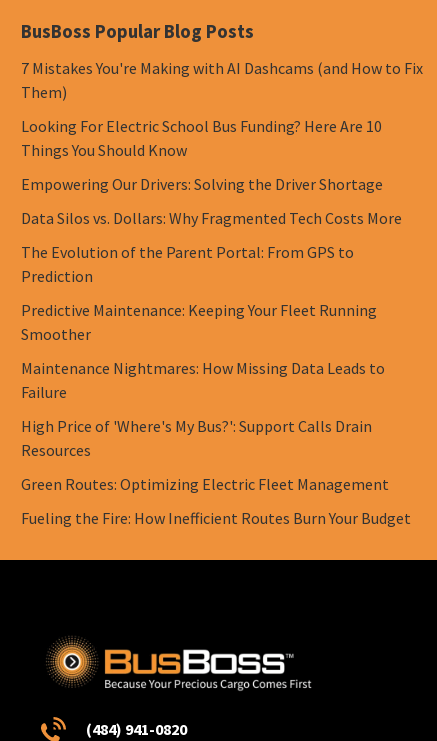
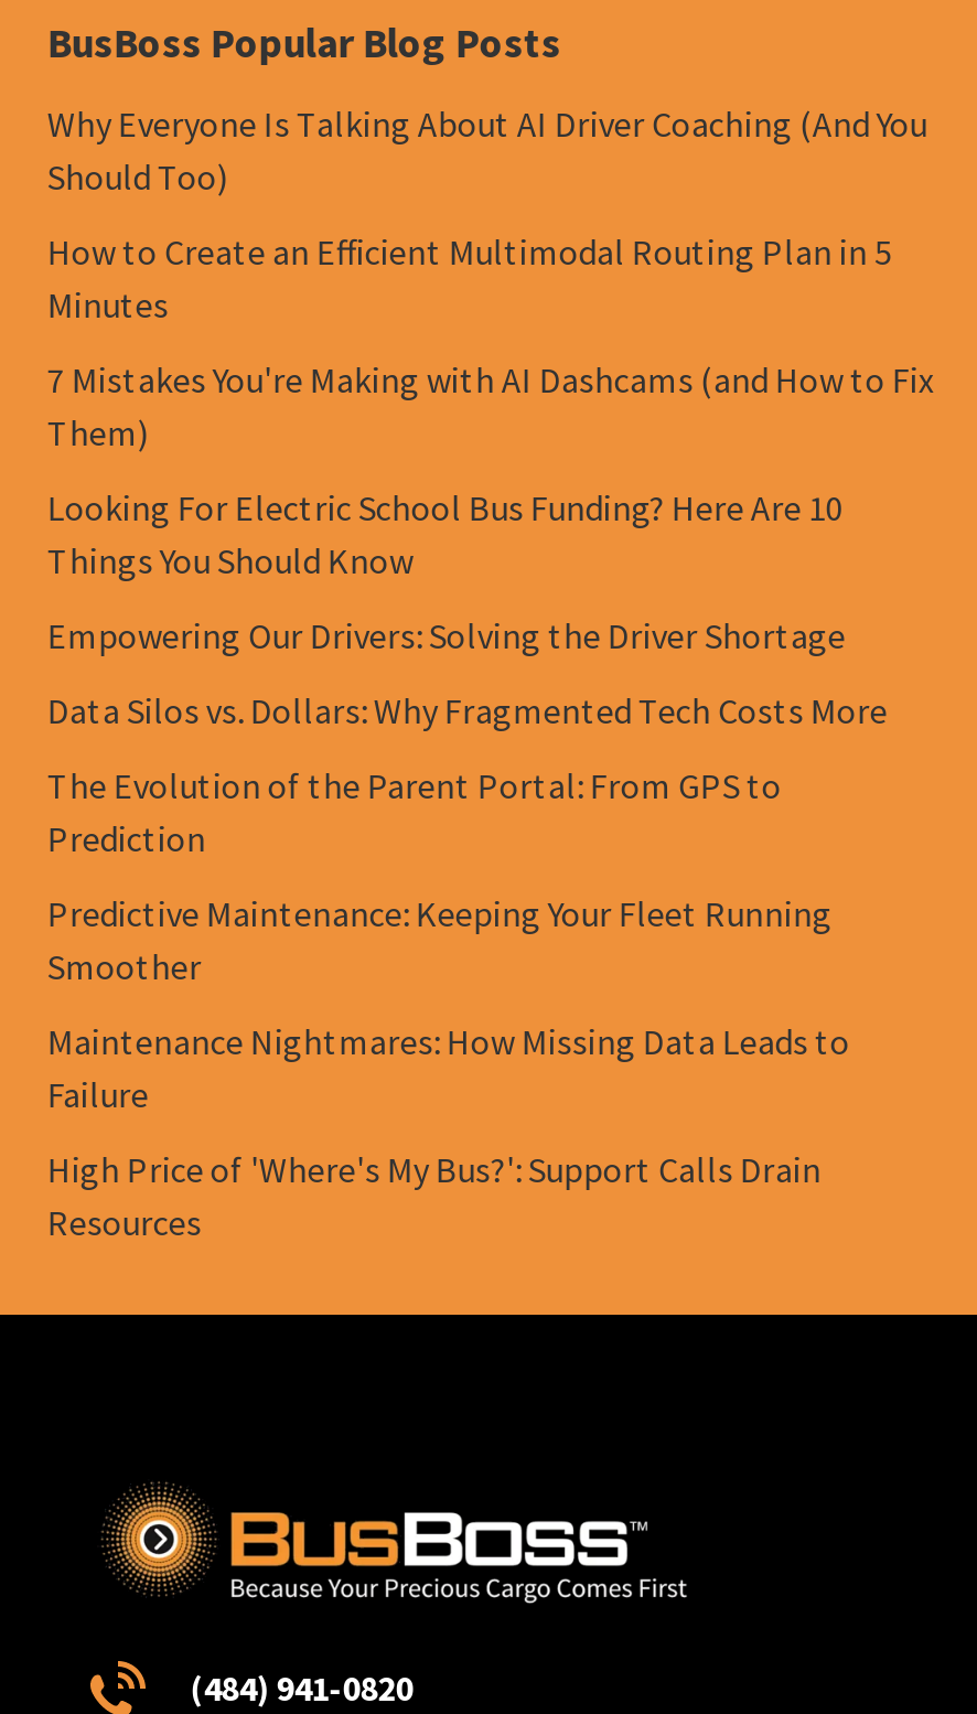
+ Why Everyone Is Talking About AI Driver Coaching (And You
+ Should Too)
+ How to Create an Efficient Multimodal Routing Plan in 5
+ Minutes

moved down: 7 Mistakes You're Making with AI Dashcams (and How to Fix | Them) | Looking For Electric School Bus Funding? Here Are 10 | ... | High Price of 'Where's My Bus?': Support Calls Drain | Resources

- Green Routes: Optimizing Electric Fleet Management
- Fueling the Fire: How Inefficient Routes Burn Your Budget
